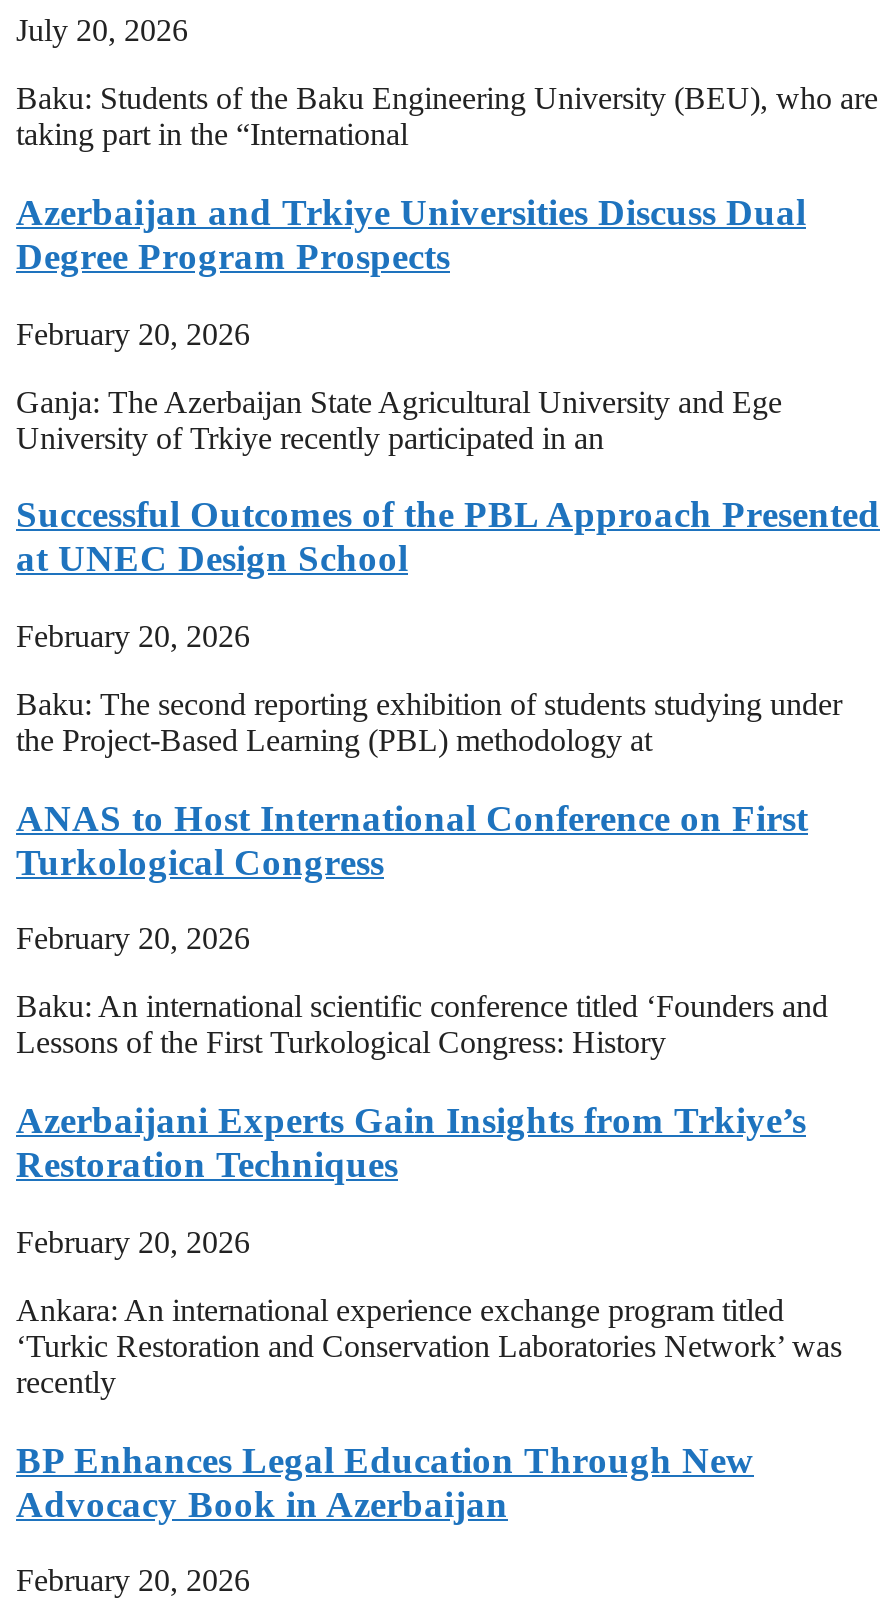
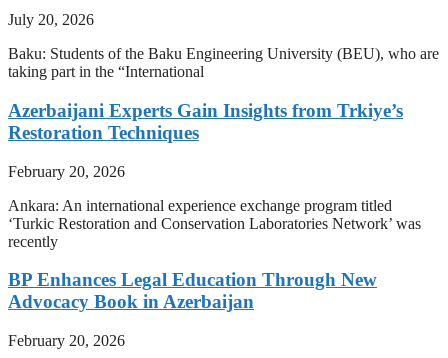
- Azerbaijan and Trkiye Universities Discuss Dual
- Degree Program Prospects
- February 20, 2026
- Ganja: The Azerbaijan State Agricultural University and Ege
- University of Trkiye recently participated in an
- Successful Outcomes of the PBL Approach Presented
- at UNEC Design School
- February 20, 2026
- Baku: The second reporting exhibition of students studying under
- the Project-Based Learning (PBL) methodology at
- ANAS to Host International Conference on First
- Turkological Congress
- February 20, 2026
- Baku: An international scientific conference titled ‘Founders and
- Lessons of the First Turkological Congress: History
